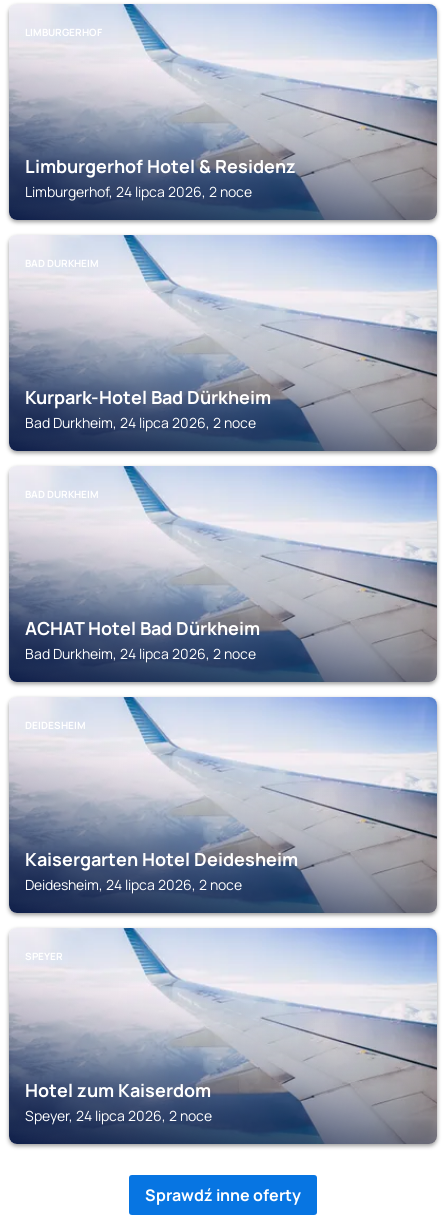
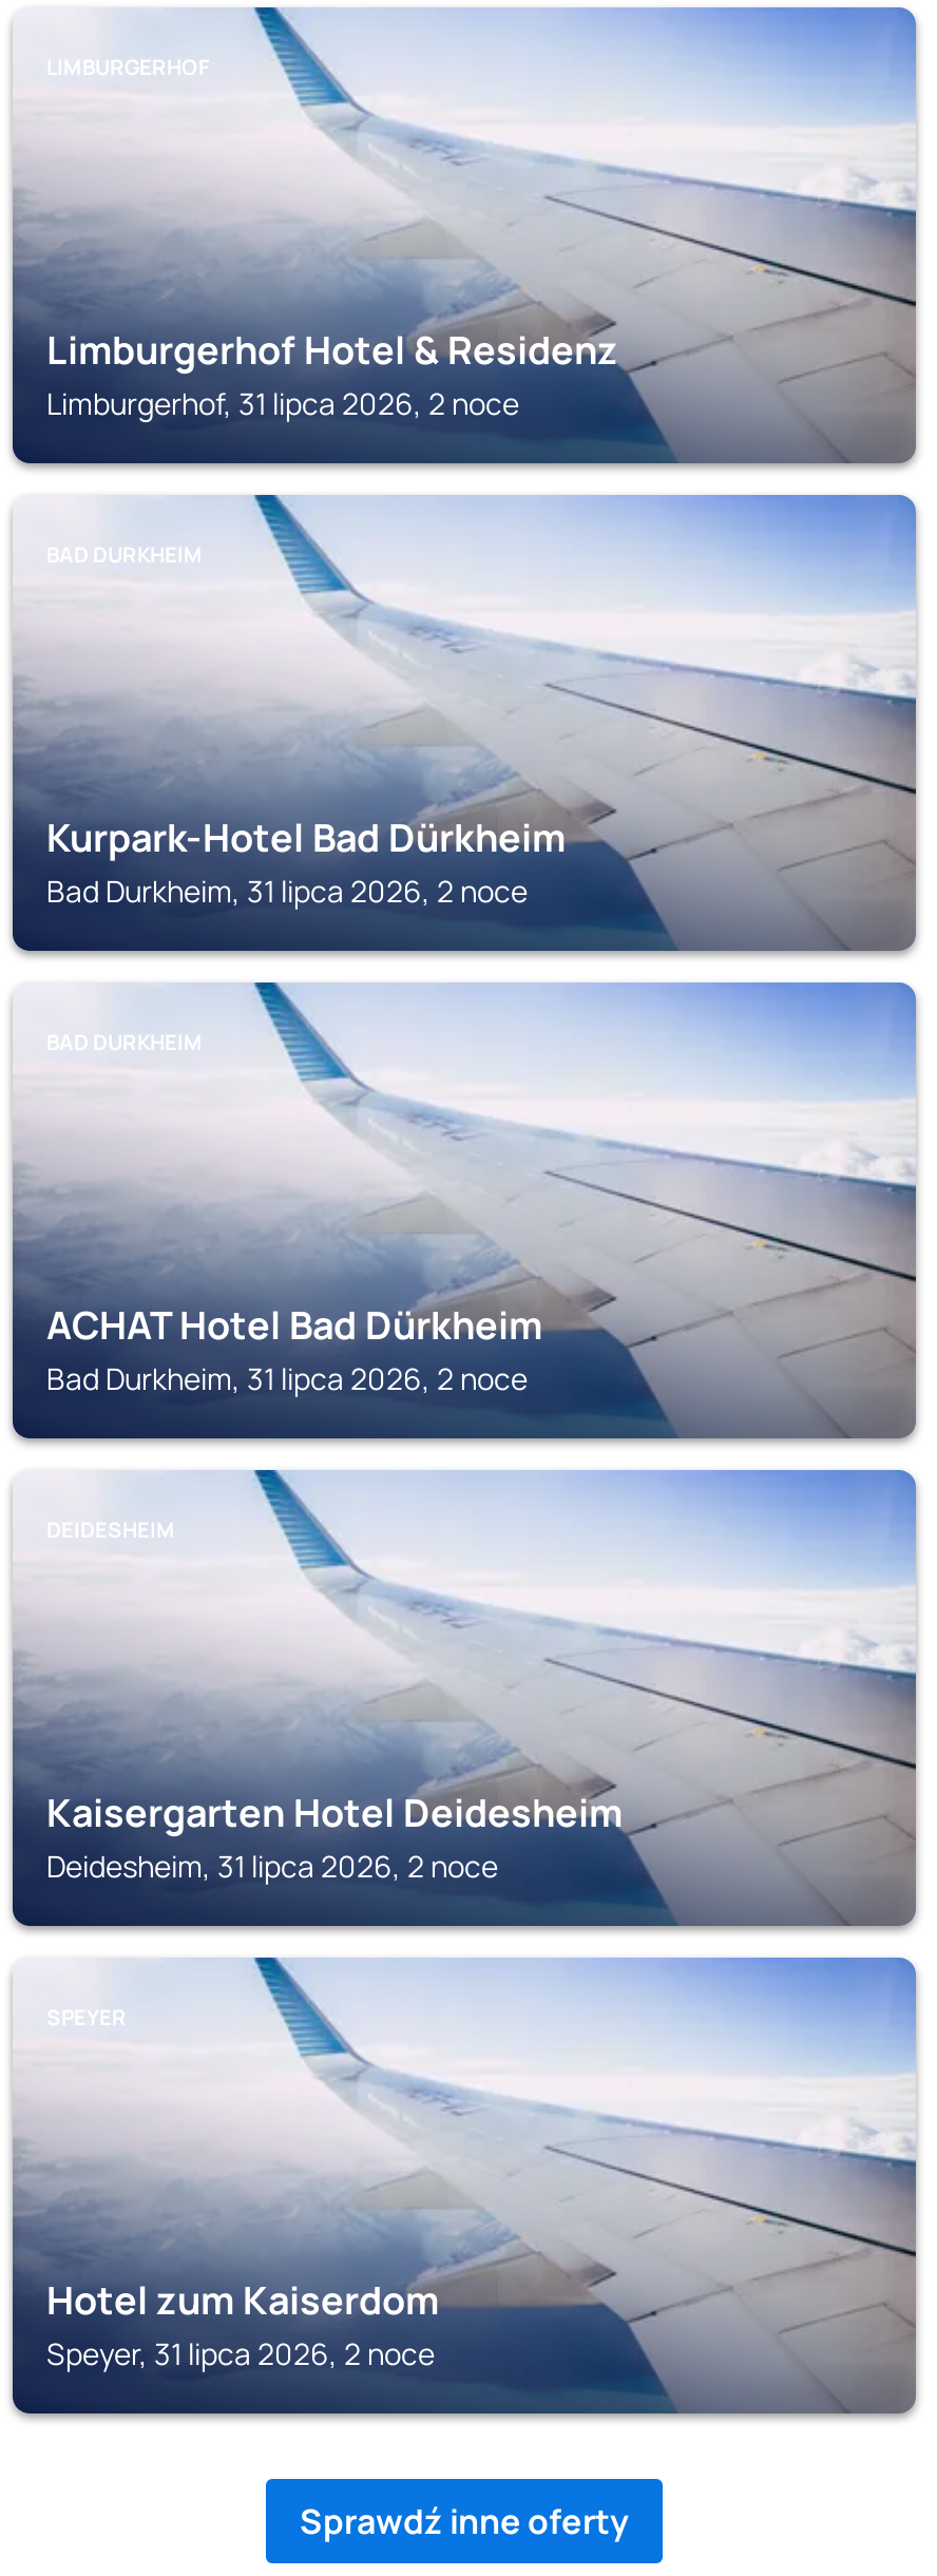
- Limburgerhof, 24 lipca 2026, 2 noce
+ Limburgerhof, 31 lipca 2026, 2 noce

- Bad Durkheim, 24 lipca 2026, 2 noce
+ Bad Durkheim, 31 lipca 2026, 2 noce

- Bad Durkheim, 24 lipca 2026, 2 noce
+ Bad Durkheim, 31 lipca 2026, 2 noce

- Deidesheim, 24 lipca 2026, 2 noce
+ Deidesheim, 31 lipca 2026, 2 noce

- Speyer, 24 lipca 2026, 2 noce
+ Speyer, 31 lipca 2026, 2 noce
